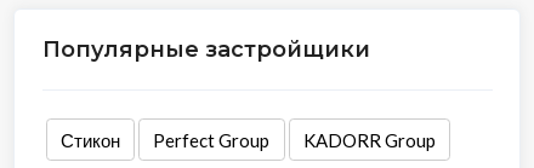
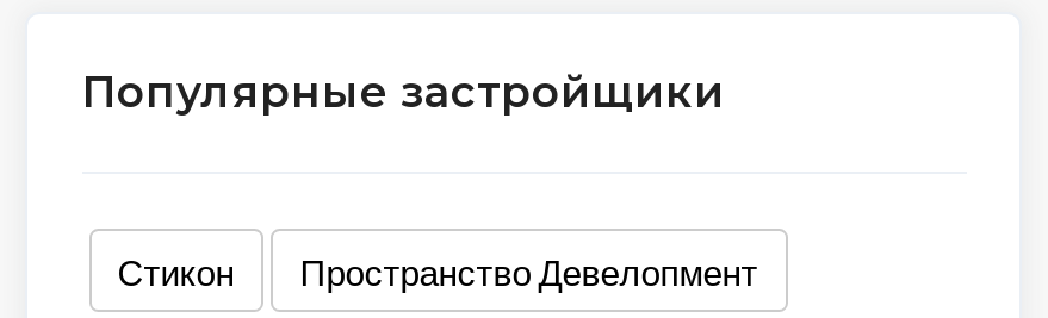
- Perfect Group
- KADORR Group
+ Пространство Девелопмент
